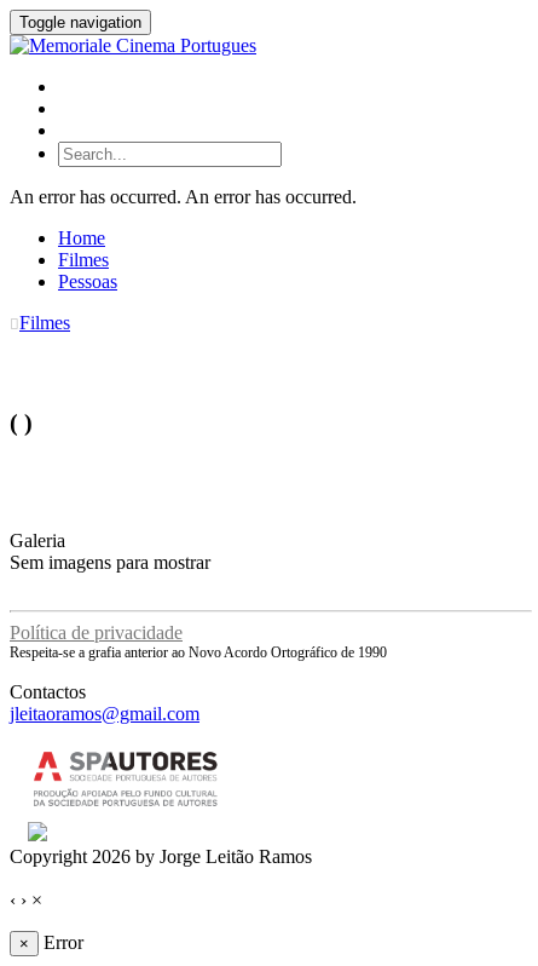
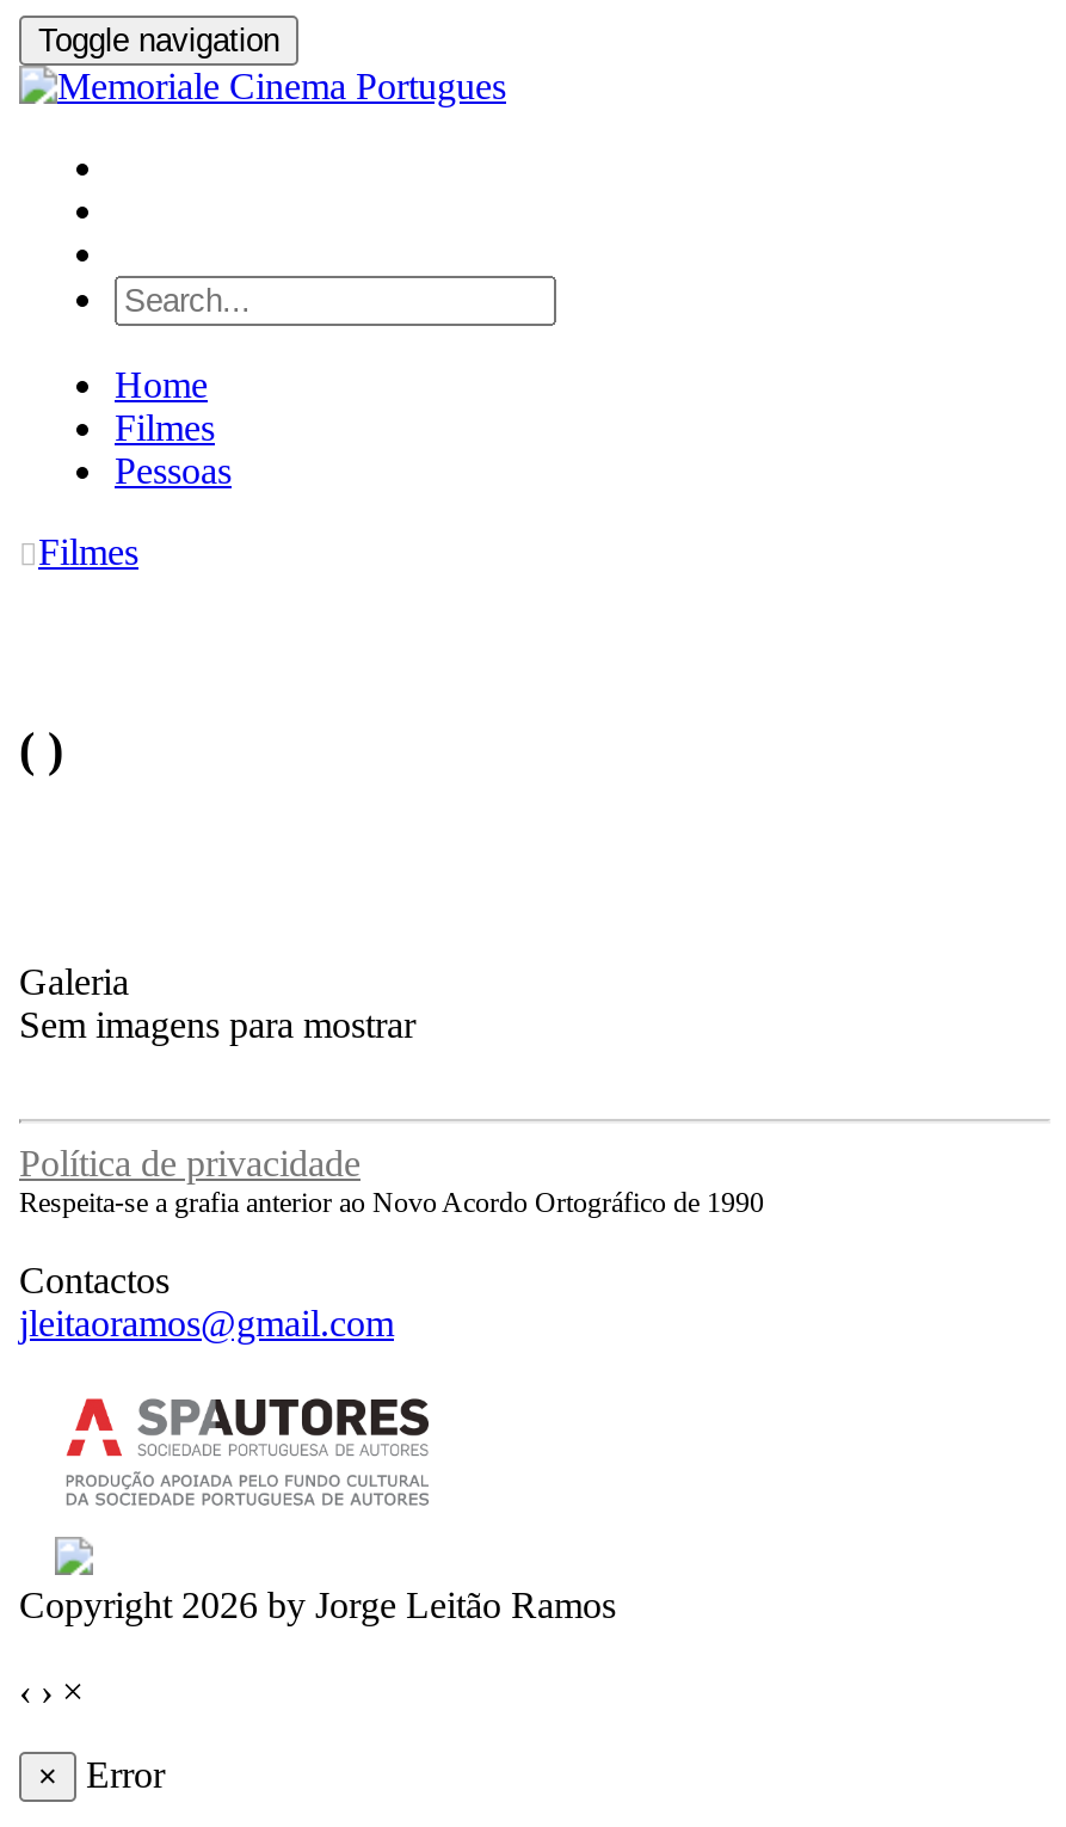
- An error has occurred. An error has occurred.
